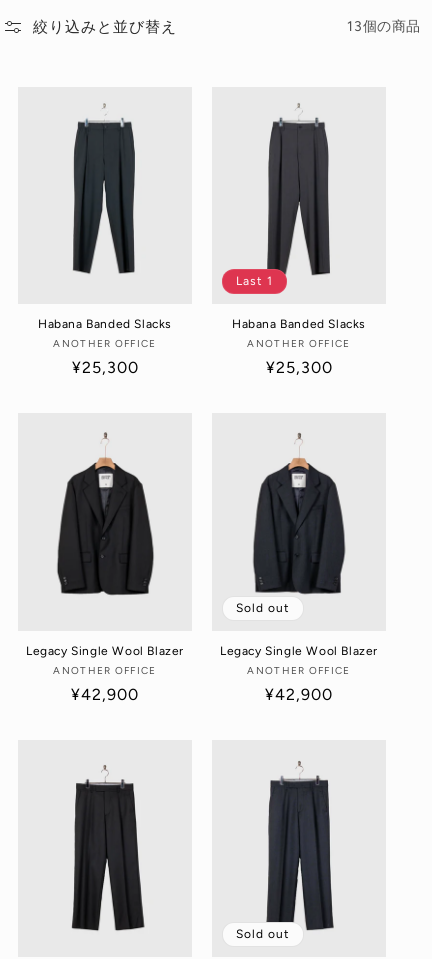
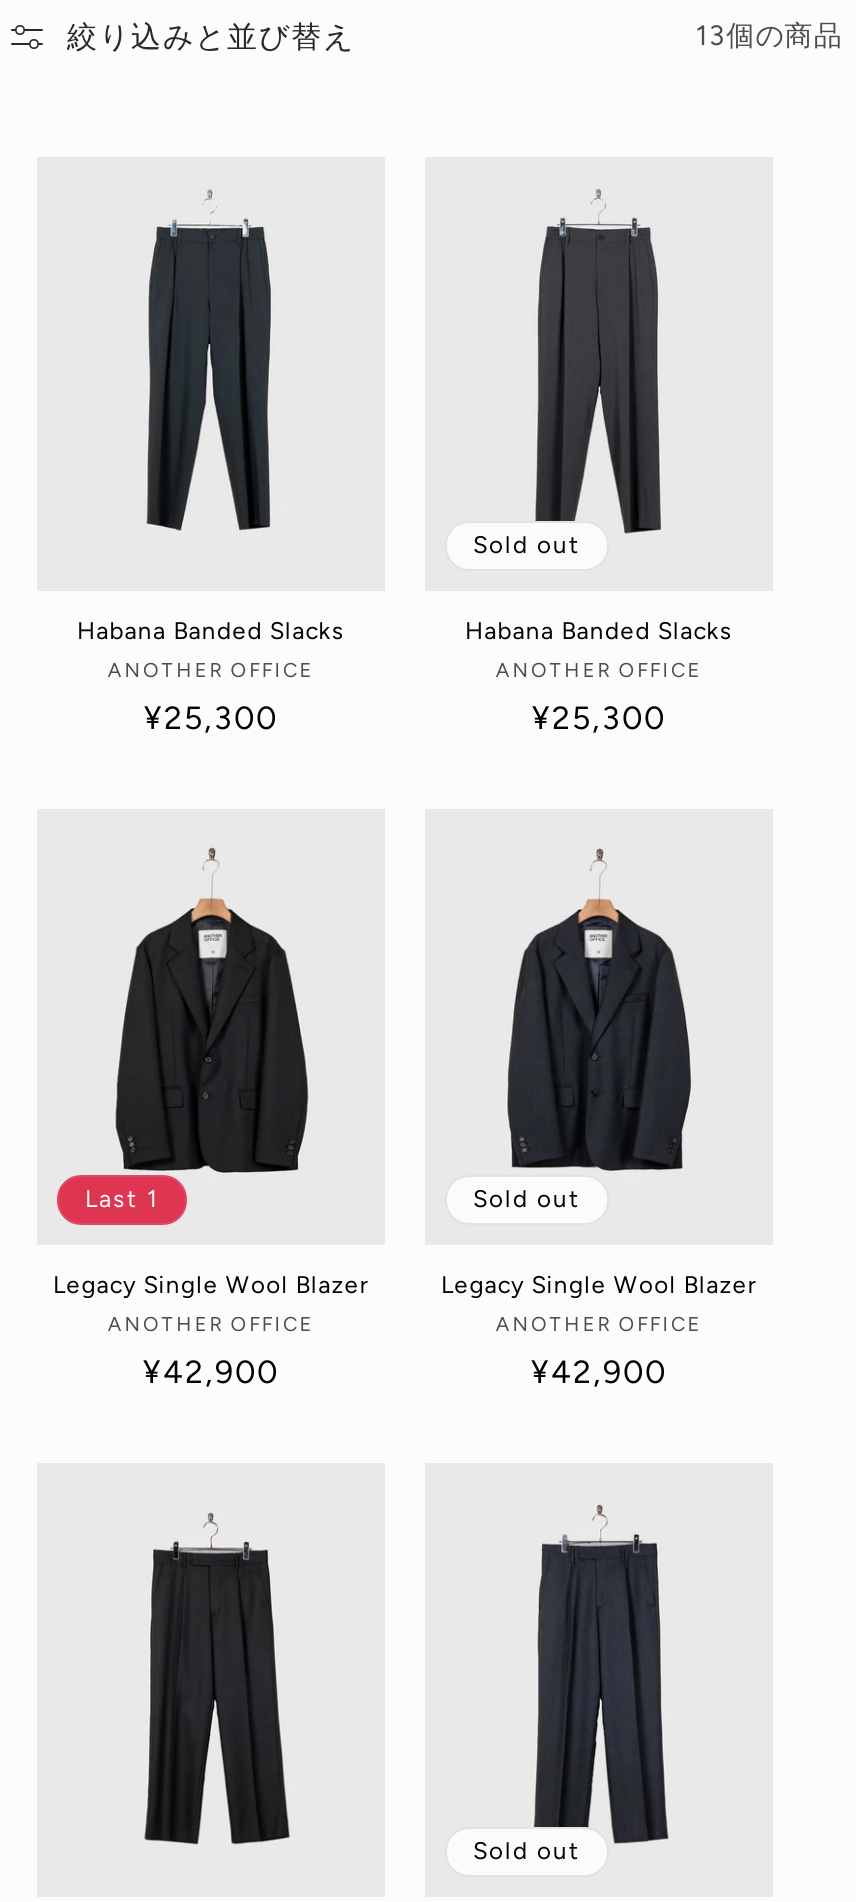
- Last 1
+ Sold out

+ Last 1
